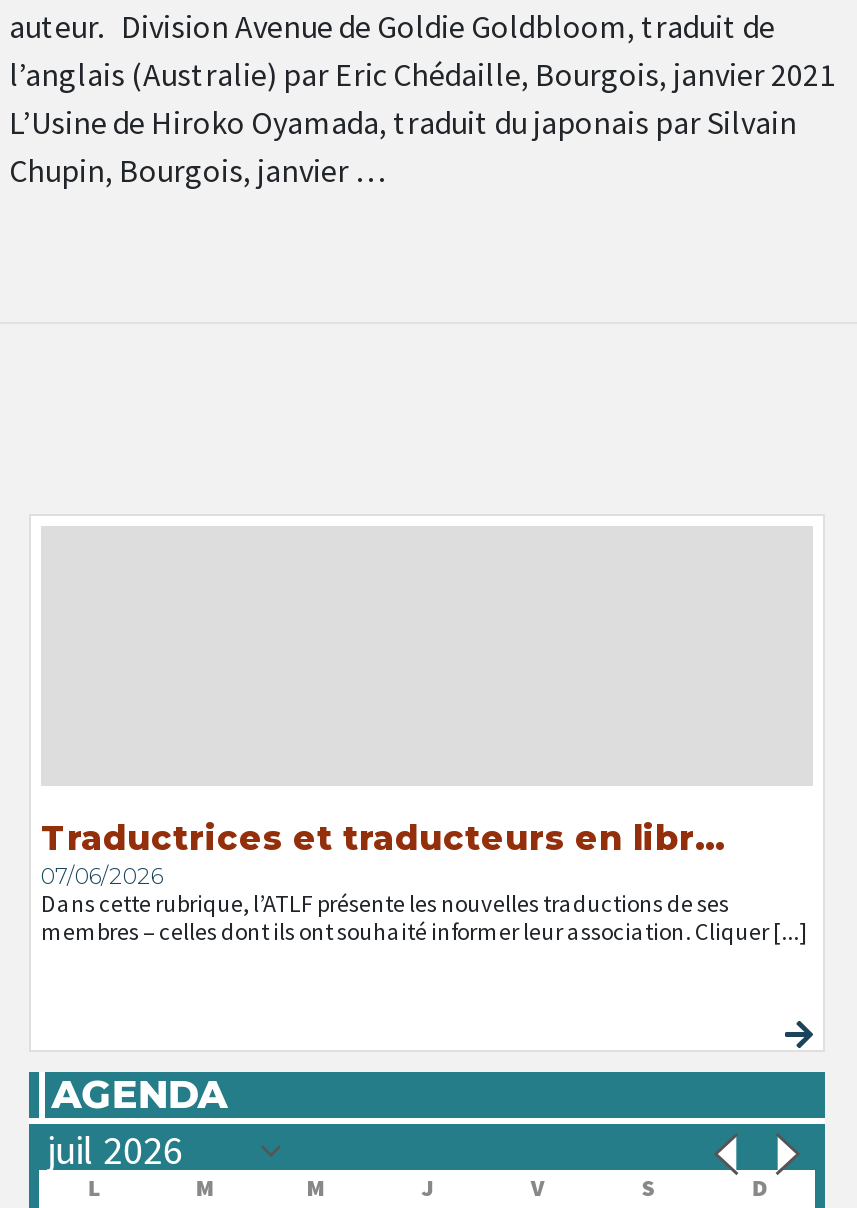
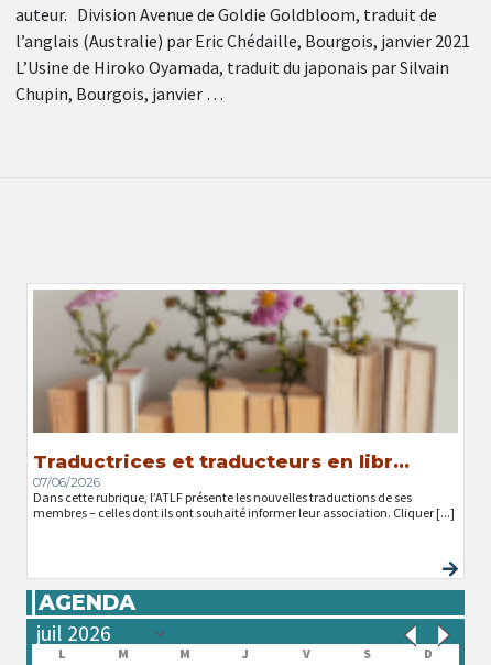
+ [image]
